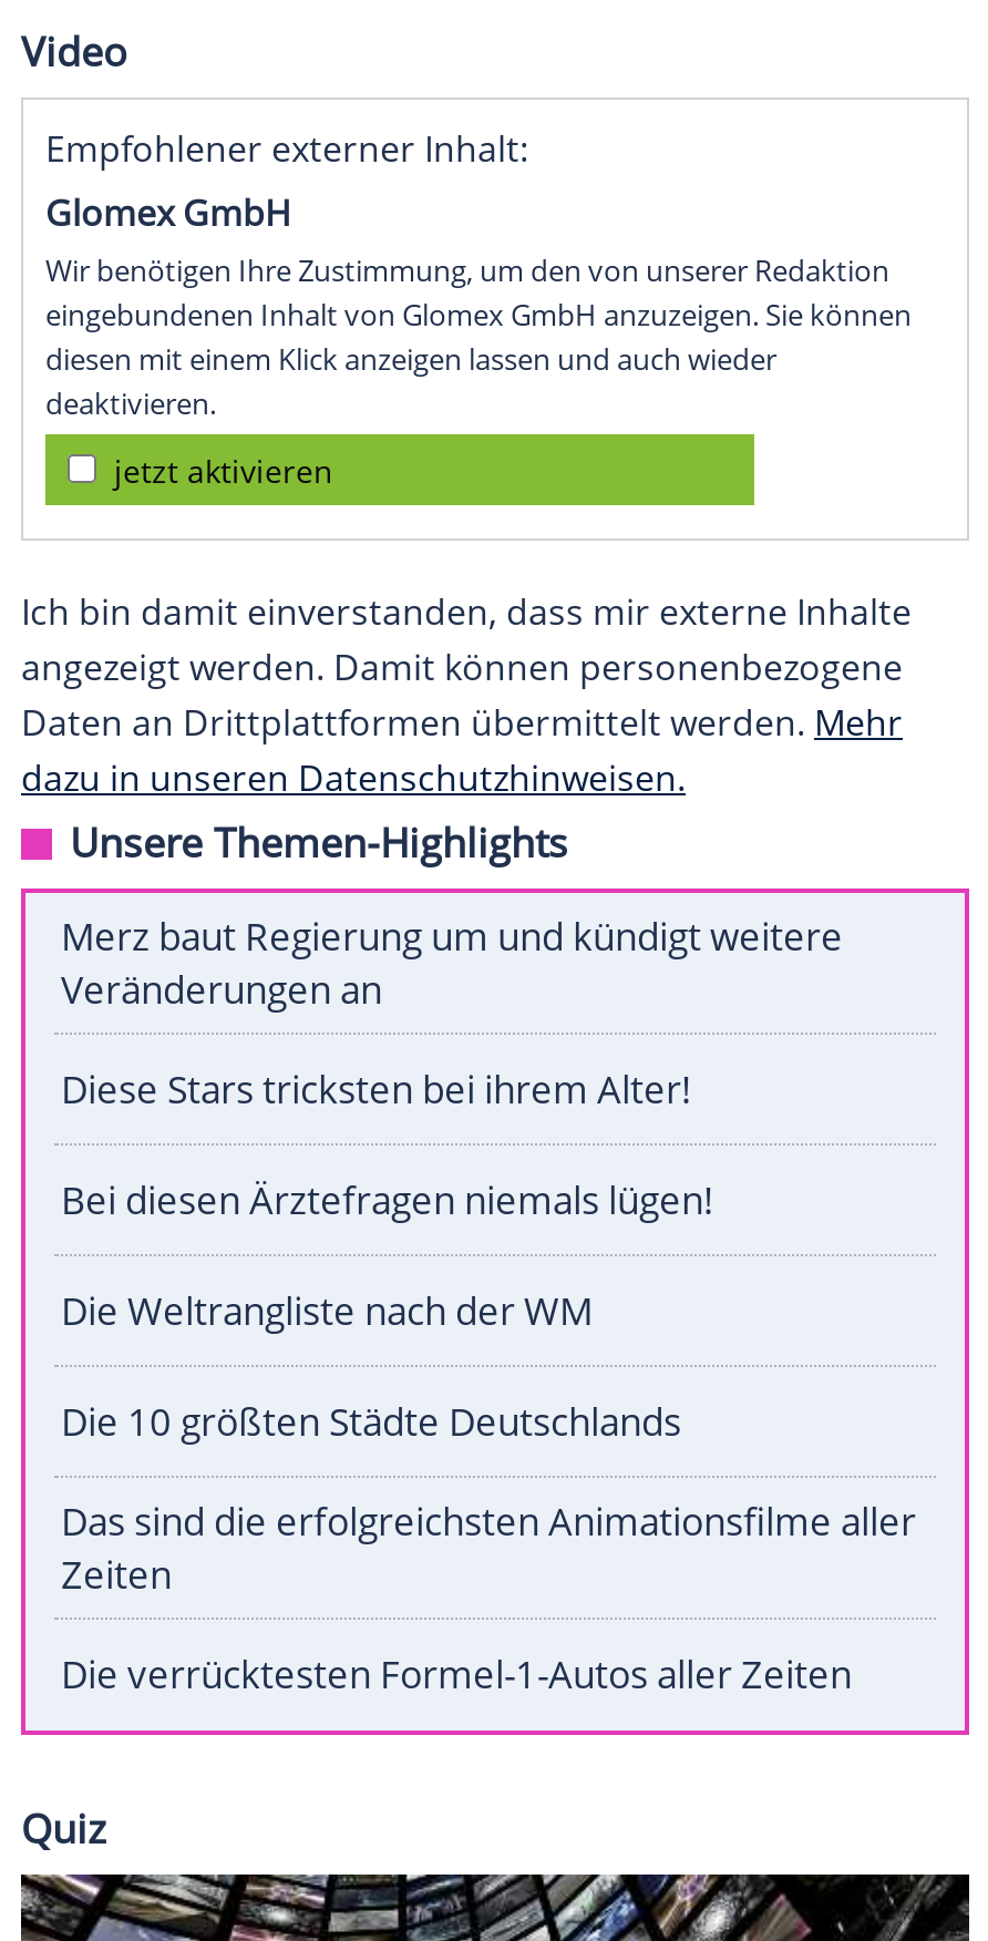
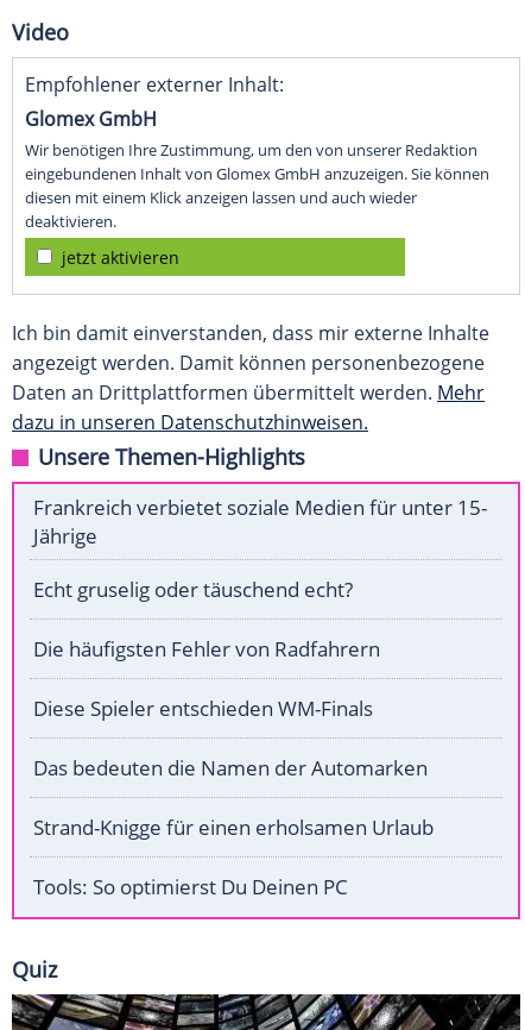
- Merz baut Regierung um und kündigt weitere
- Veränderungen an
+ Frankreich verbietet soziale Medien für unter 15-
+ Jährige

- Diese Stars tricksten bei ihrem Alter!
+ Echt gruselig oder täuschend echt?

- Bei diesen Ärztefragen niemals lügen!
+ Die häufigsten Fehler von Radfahrern

- Die Weltrangliste nach der WM
+ Diese Spieler entschieden WM-Finals

- Die 10 größten Städte Deutschlands
+ Das bedeuten die Namen der Automarken

- Das sind die erfolgreichsten Animationsfilme aller
- Zeiten
+ Strand-Knigge für einen erholsamen Urlaub

- Die verrücktesten Formel-1-Autos aller Zeiten
+ Tools: So optimierst Du Deinen PC
